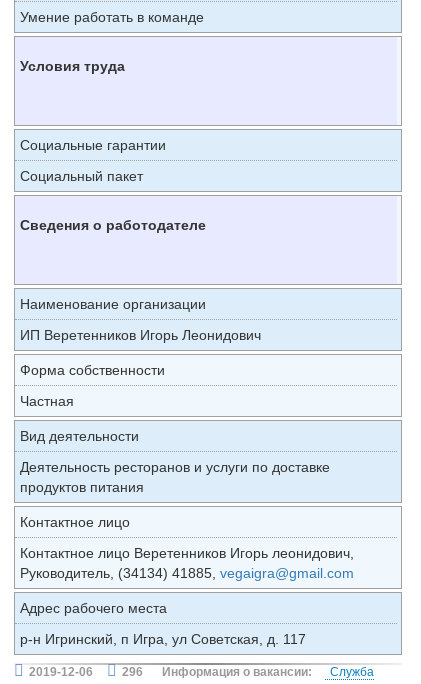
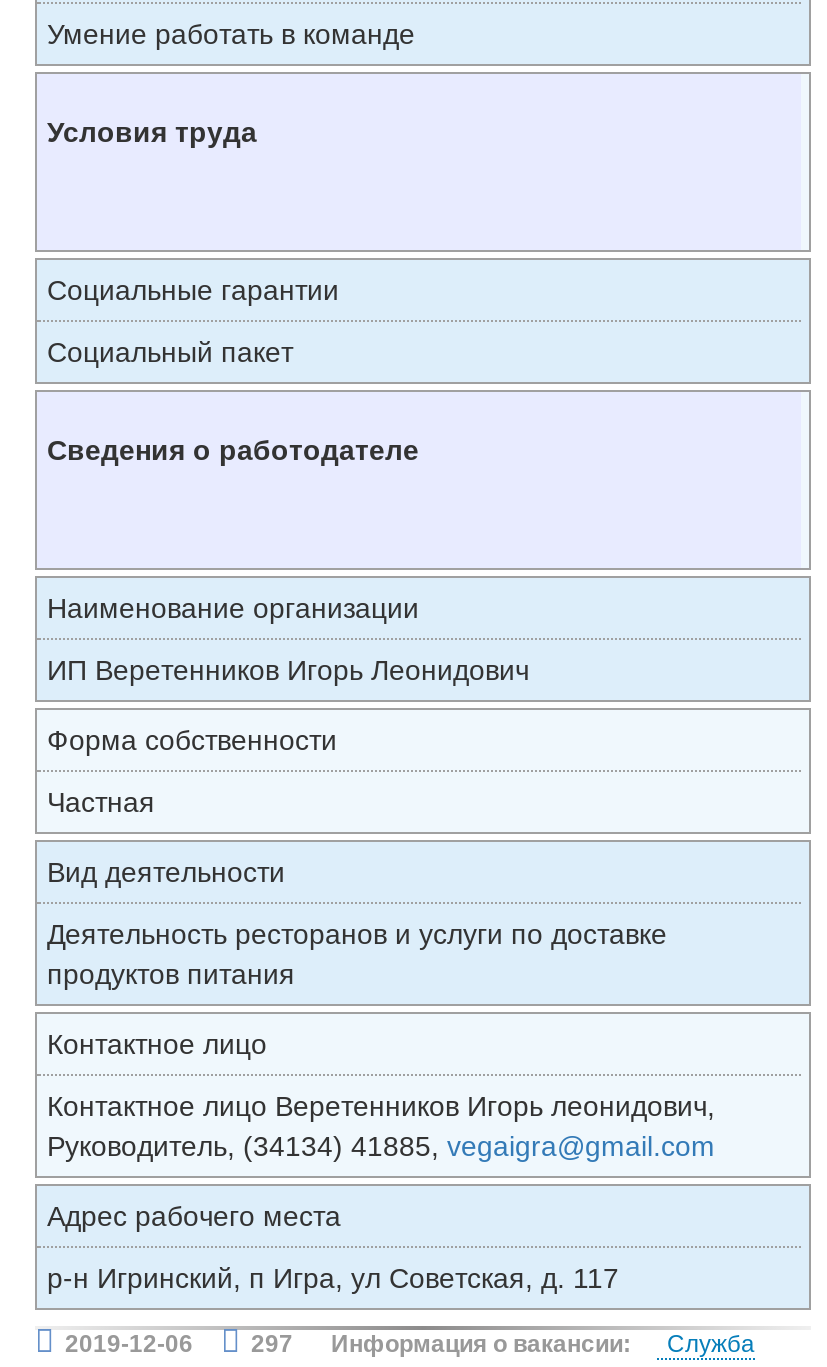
- 296 Информация о вакансии: Служба
+ 297 Информация о вакансии: Служба
